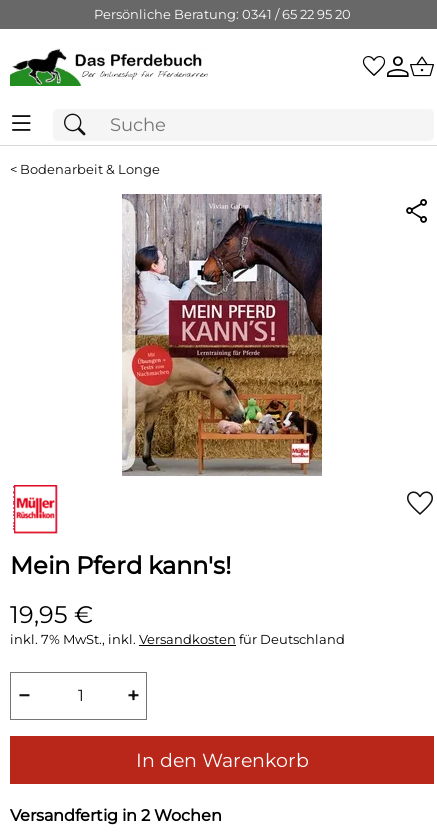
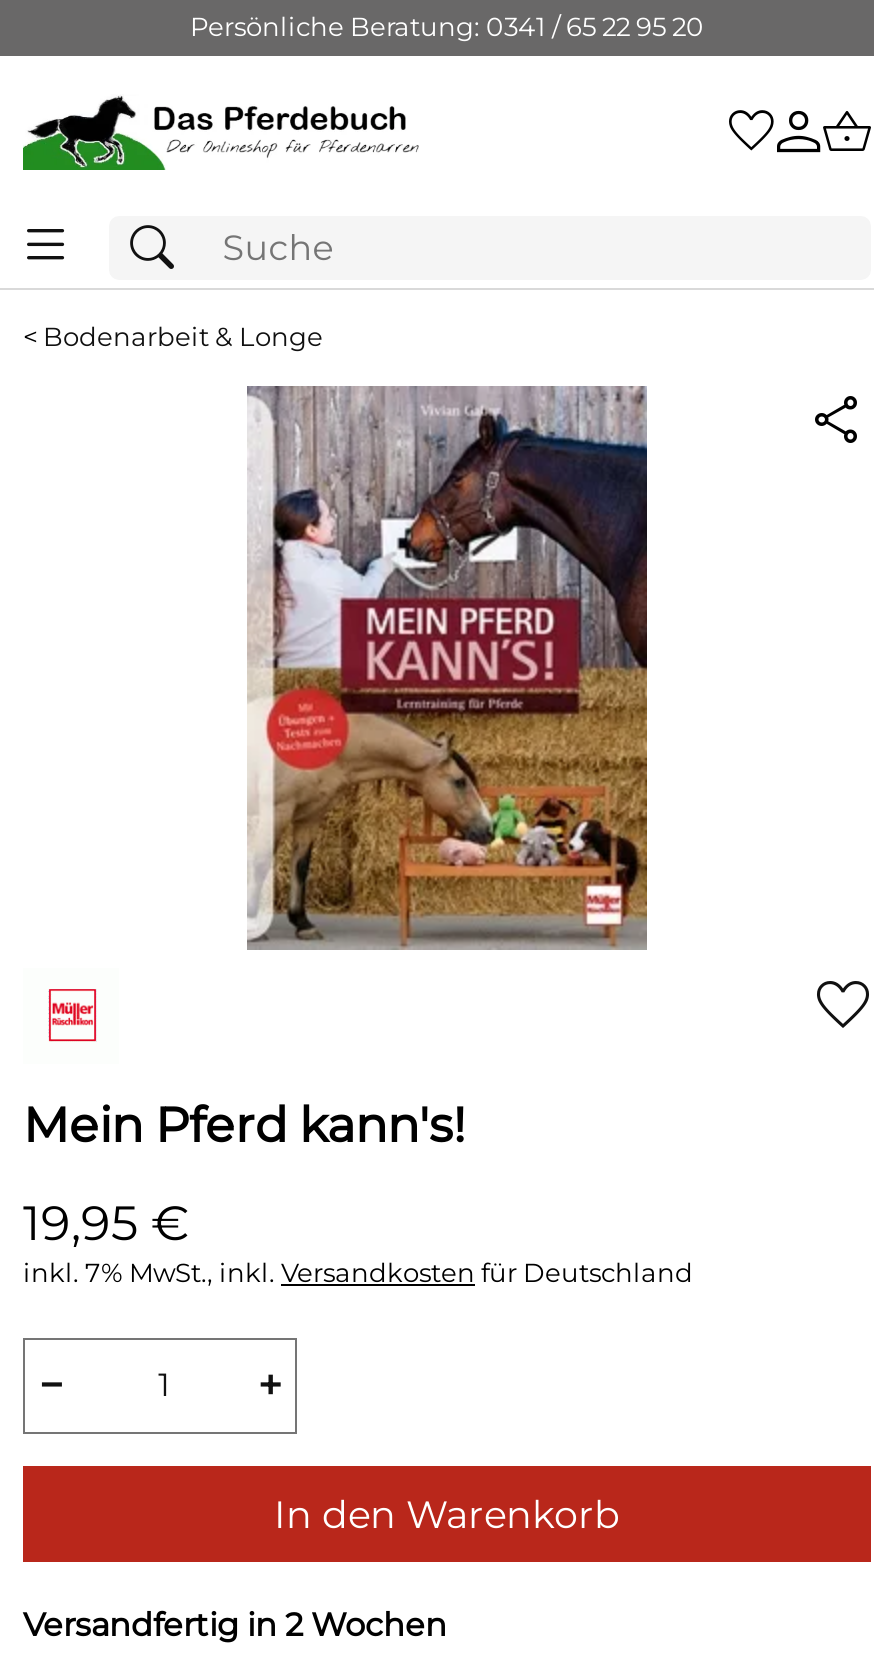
- [image]
+ [image]
